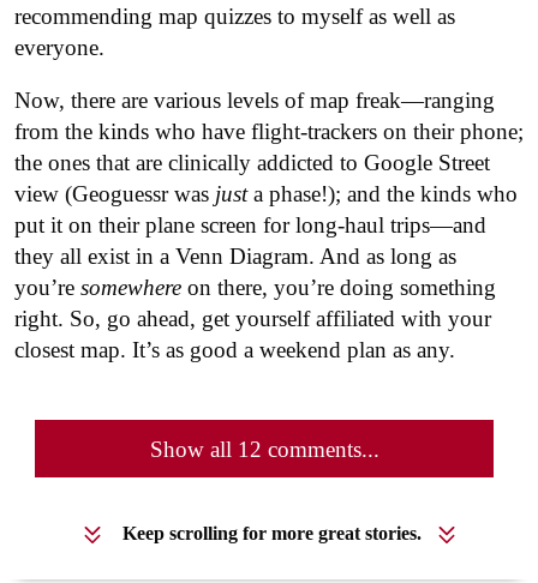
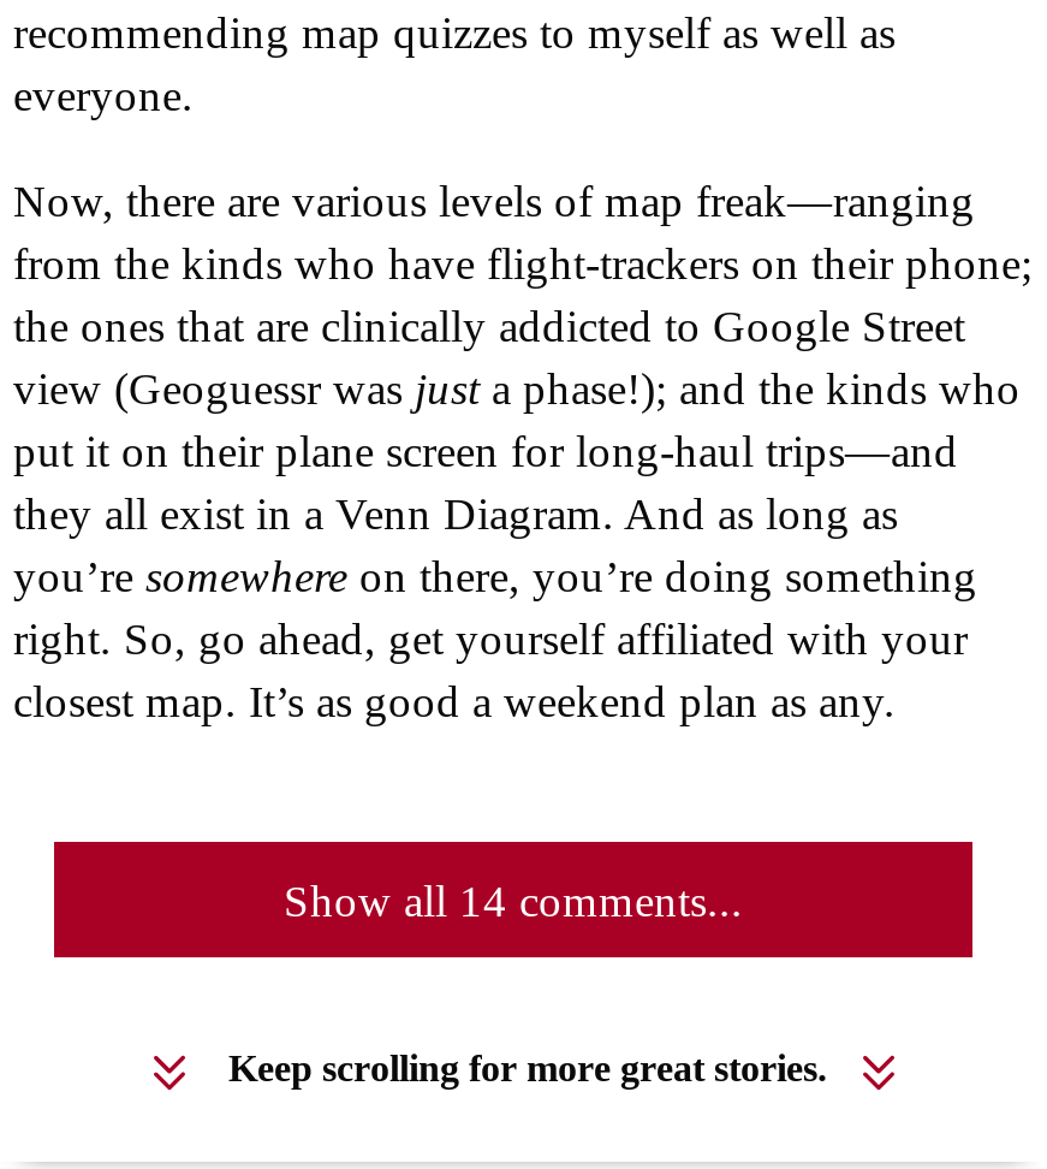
- Show all 12 comments...
+ Show all 14 comments...
